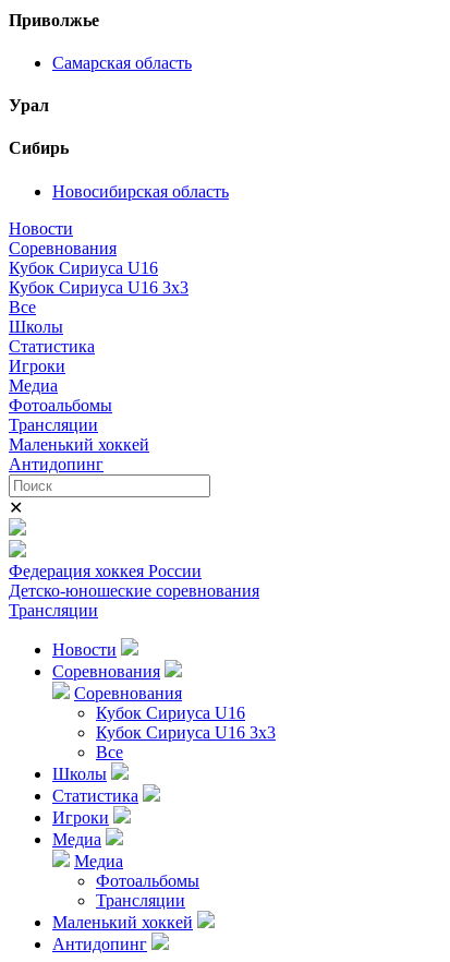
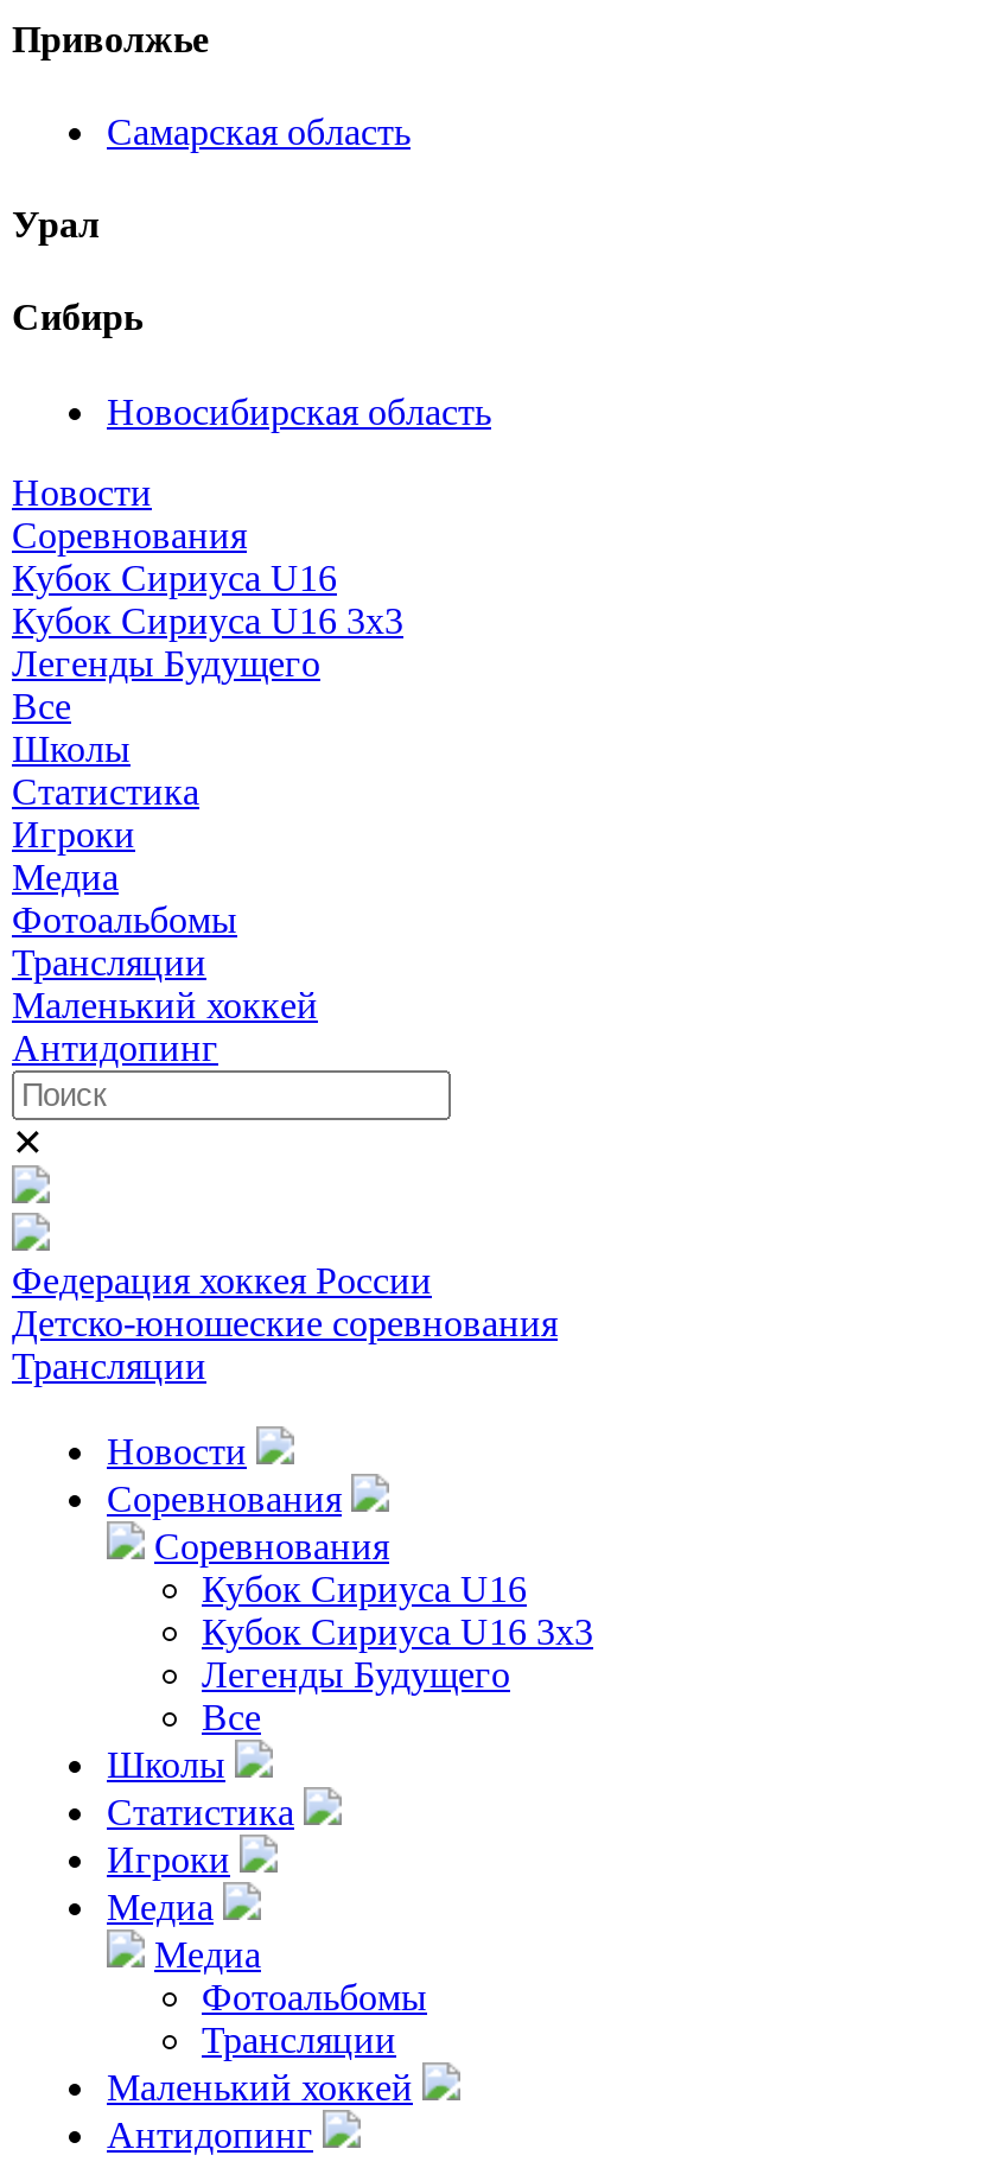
+ Легенды Будущего

+ Легенды Будущего
